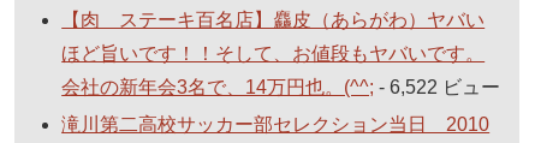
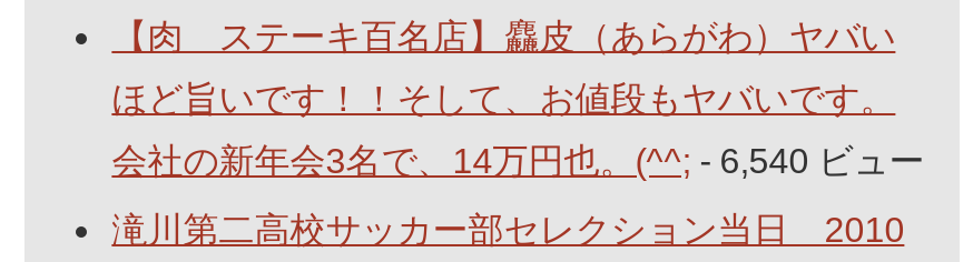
- 会社の新年会3名で、14万円也。(^^; - 6,522 ビュー
+ 会社の新年会3名で、14万円也。(^^; - 6,540 ビュー
